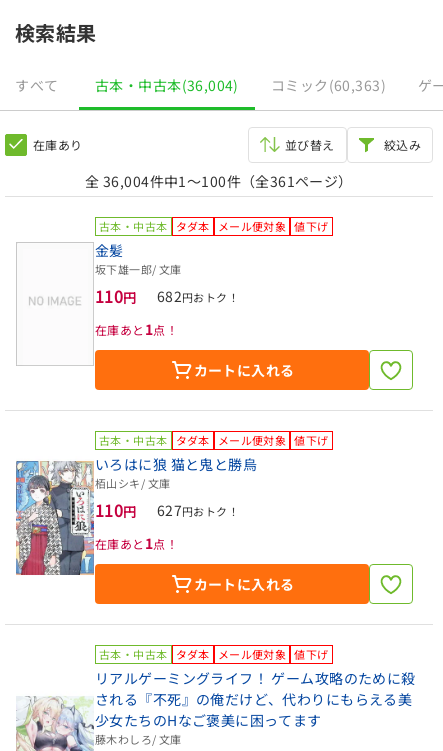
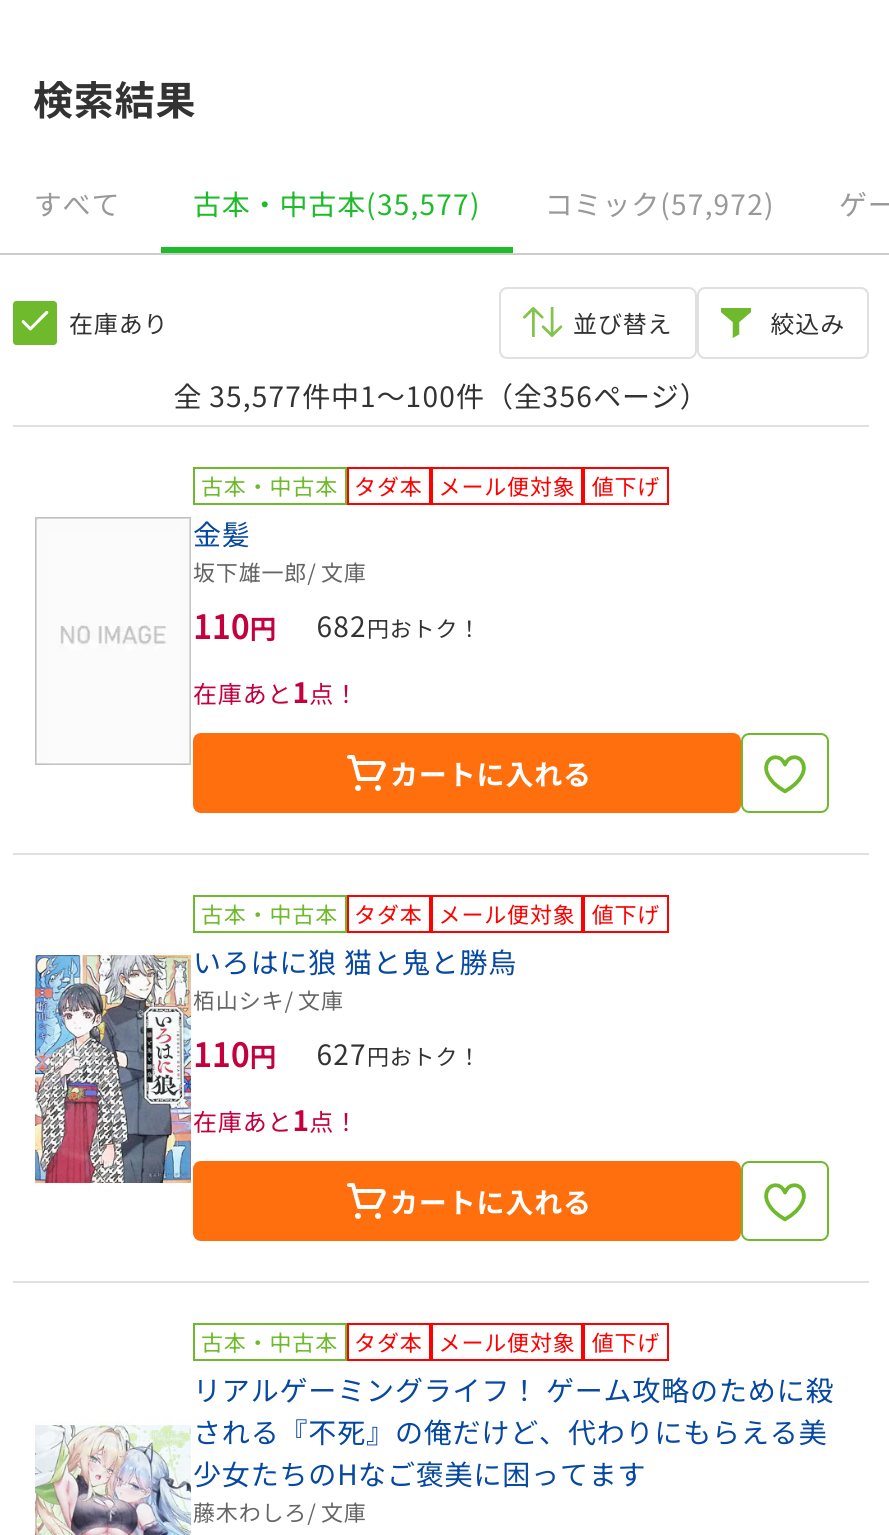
- 古本・中古本(36,004)
+ 古本・中古本(35,577)

- コミック(60,363)
+ コミック(57,972)

- 全 36,004件中1～100件（全361ページ）
+ 全 35,577件中1～100件（全356ページ）
